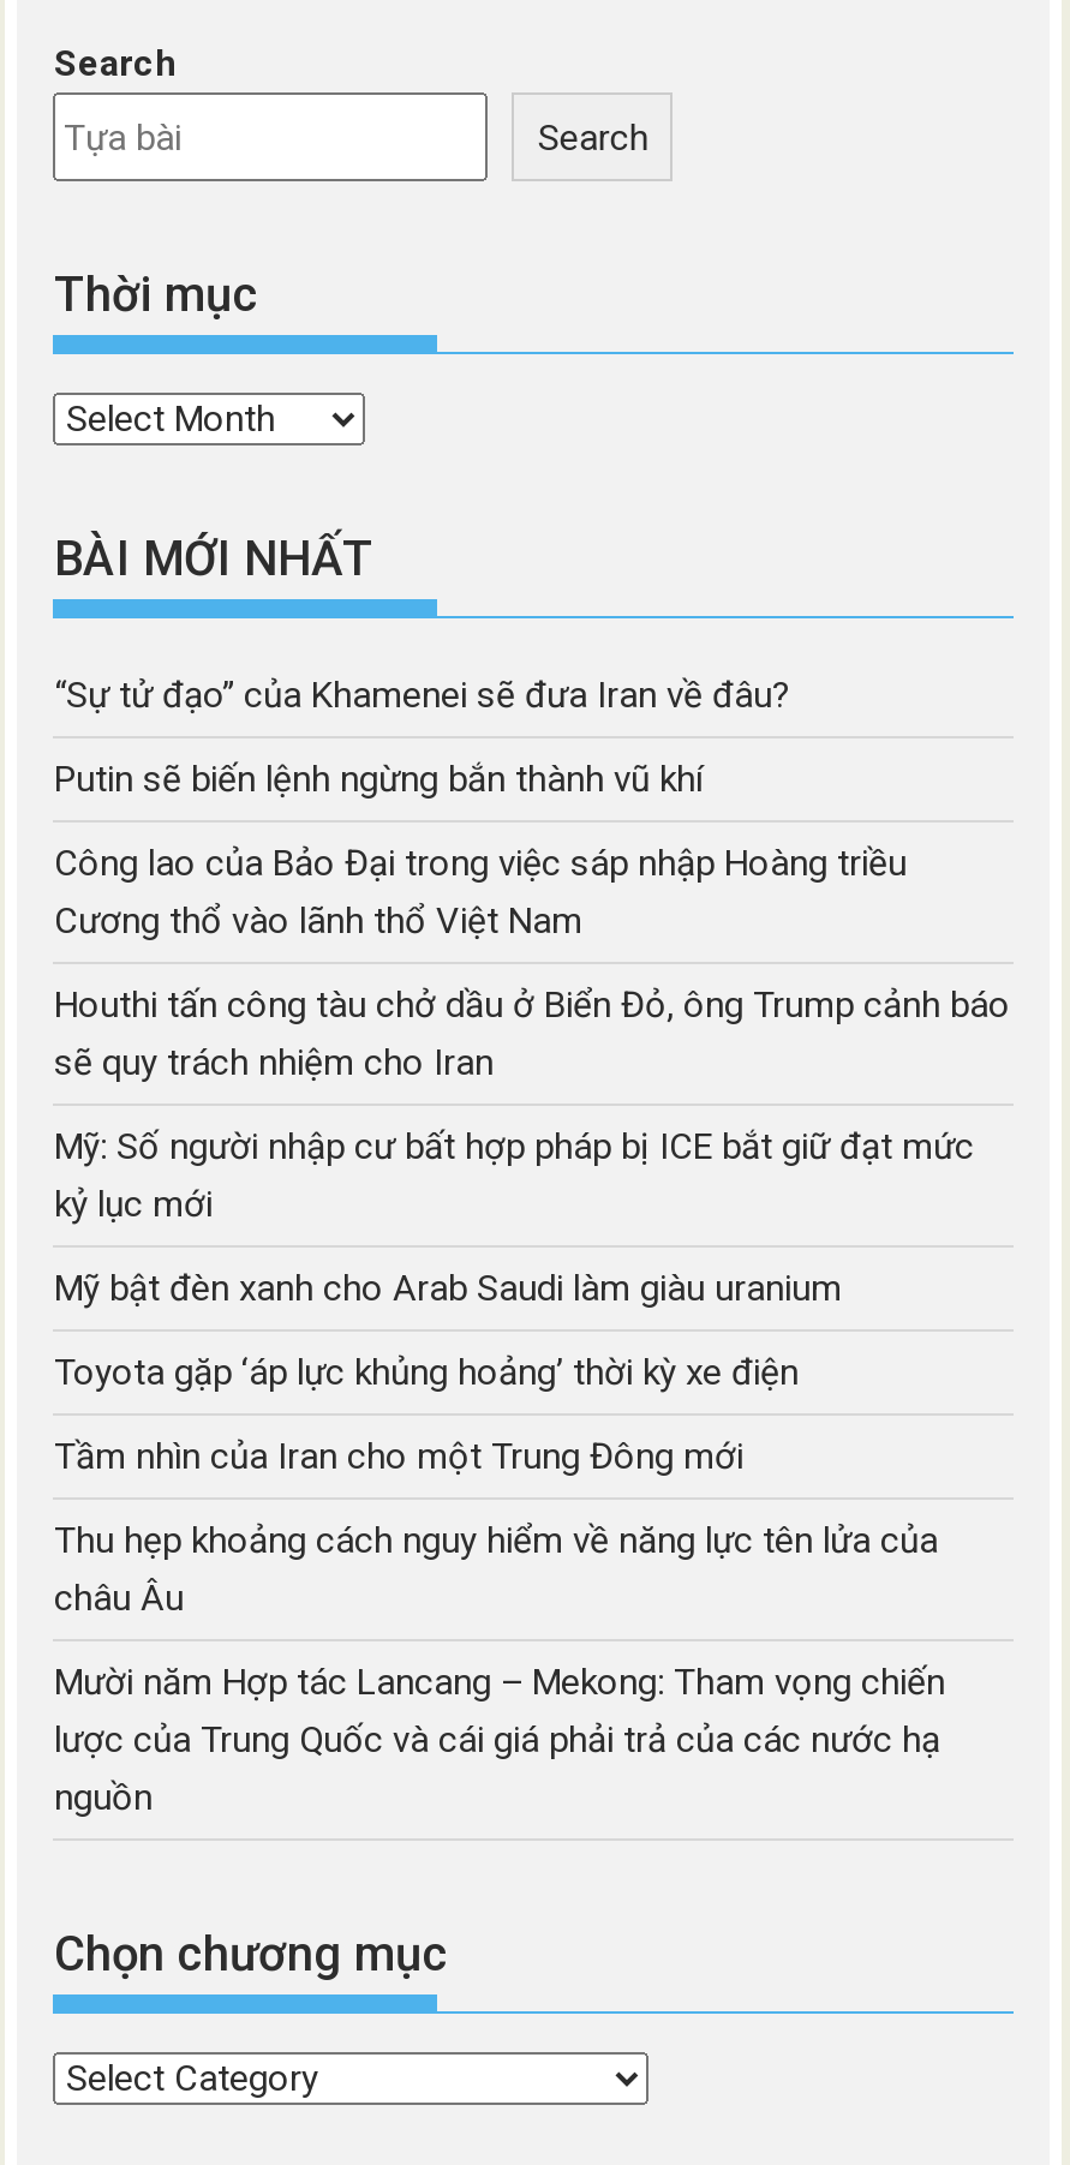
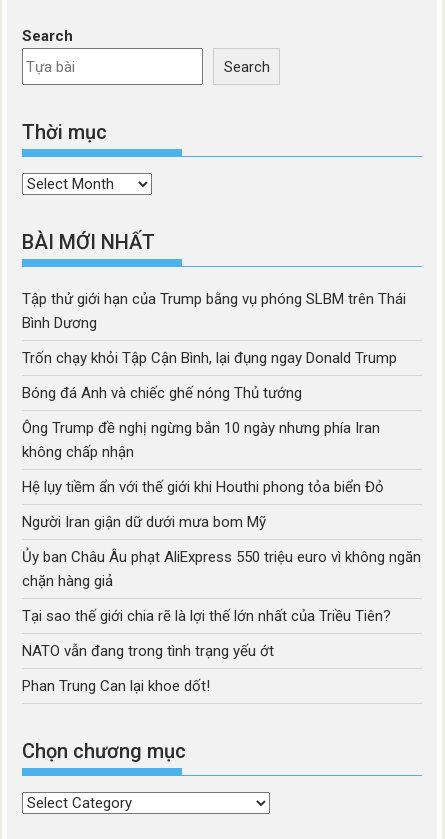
- “Sự tử đạo” của Khamenei sẽ đưa Iran về đâu?
+ Tập thử giới hạn của Trump bằng vụ phóng SLBM trên Thái
+ Bình Dương

- Putin sẽ biến lệnh ngừng bắn thành vũ khí
+ Trốn chạy khỏi Tập Cận Bình, lại đụng ngay Donald Trump

- Công lao của Bảo Đại trong việc sáp nhập Hoàng triều
- Cương thổ vào lãnh thổ Việt Nam
+ Bóng đá Anh và chiếc ghế nóng Thủ tướng

- Houthi tấn công tàu chở dầu ở Biển Đỏ, ông Trump cảnh báo
- sẽ quy trách nhiệm cho Iran
+ Ông Trump đề nghị ngừng bắn 10 ngày nhưng phía Iran
+ không chấp nhận

- Mỹ: Số người nhập cư bất hợp pháp bị ICE bắt giữ đạt mức
- kỷ lục mới
+ Hệ lụy tiềm ẩn với thế giới khi Houthi phong tỏa biển Đỏ

- Mỹ bật đèn xanh cho Arab Saudi làm giàu uranium
+ Người Iran giận dữ dưới mưa bom Mỹ

- Toyota gặp ‘áp lực khủng hoảng’ thời kỳ xe điện
+ Ủy ban Châu Âu phạt AliExpress 550 triệu euro vì không ngăn
+ chặn hàng giả

- Tầm nhìn của Iran cho một Trung Đông mới
+ Tại sao thế giới chia rẽ là lợi thế lớn nhất của Triều Tiên?

- Thu hẹp khoảng cách nguy hiểm về năng lực tên lửa của
- châu Âu
+ NATO vẫn đang trong tình trạng yếu ớt

- Mười năm Hợp tác Lancang – Mekong: Tham vọng chiến
- lược của Trung Quốc và cái giá phải trả của các nước hạ
- nguồn
+ Phan Trung Can lại khoe dốt!
